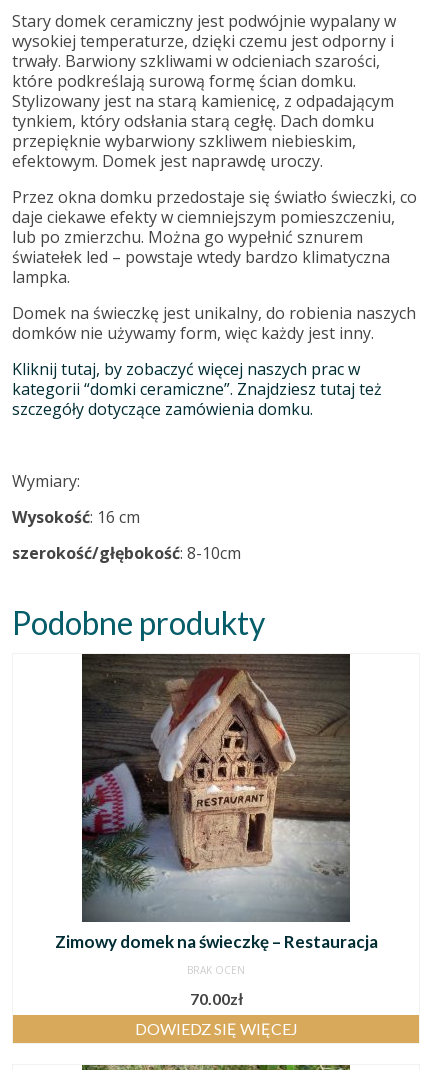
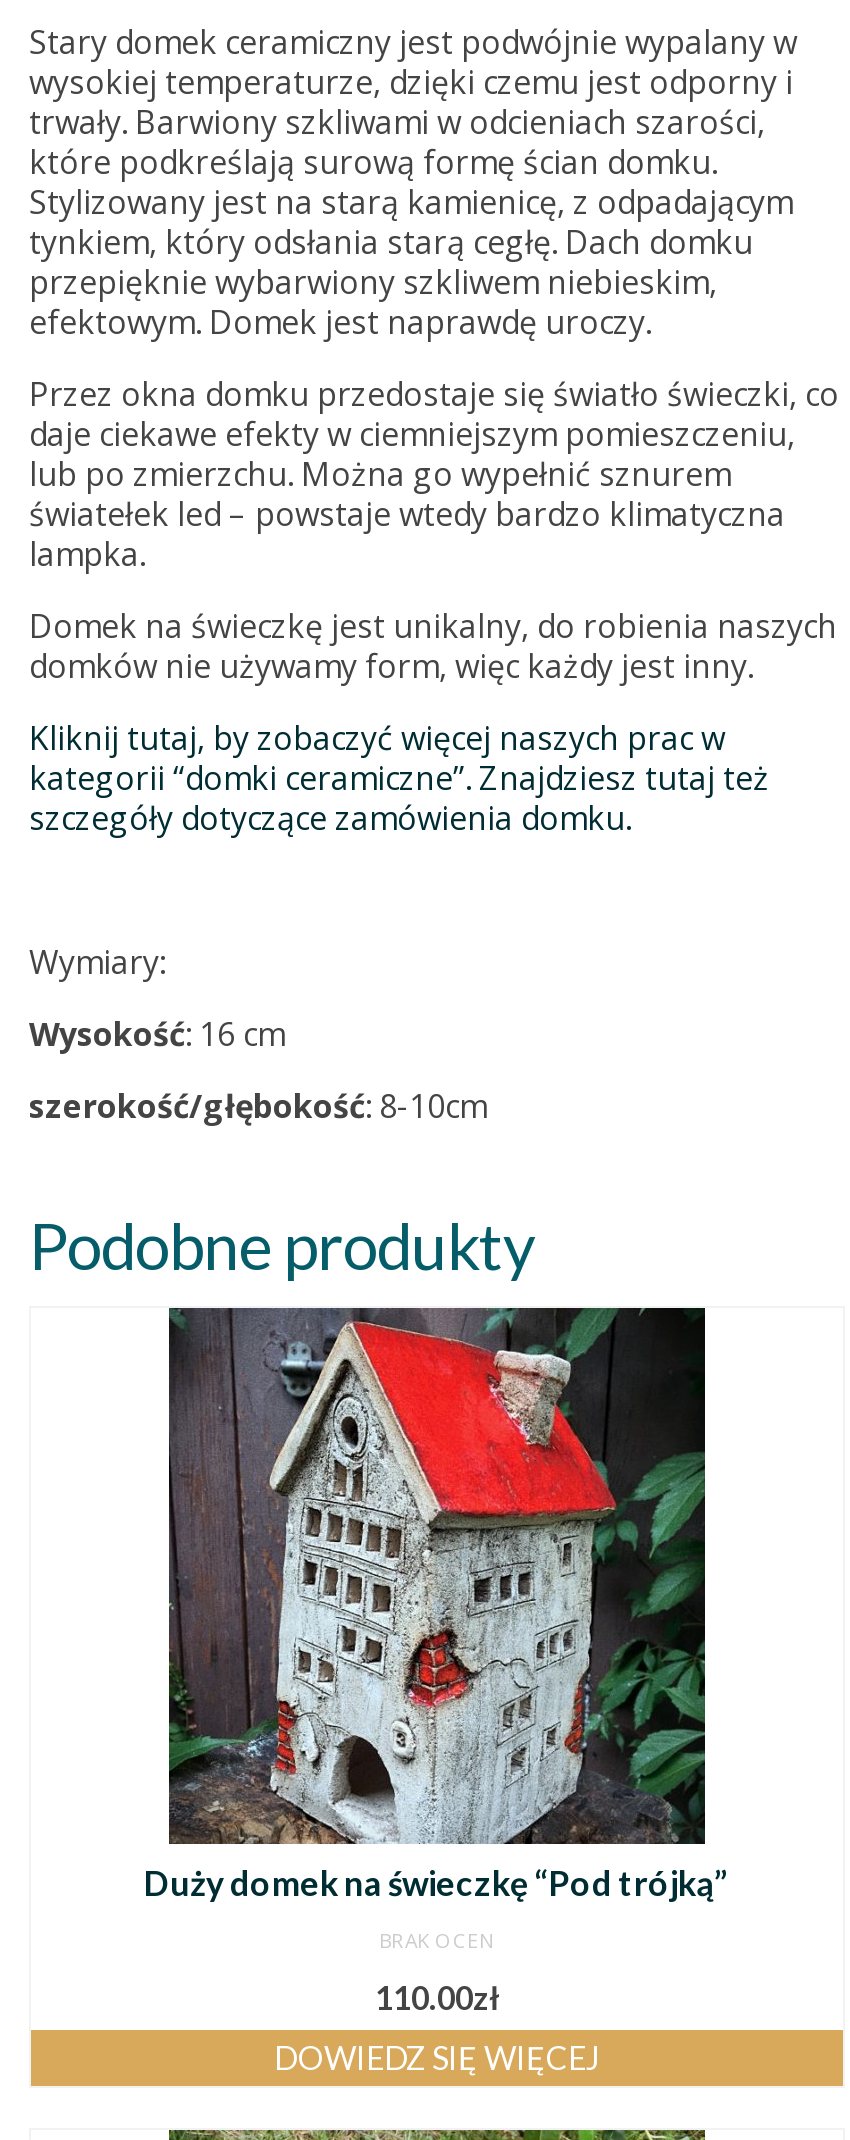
- [image]
- Zimowy domek na świeczkę – Restauracja
+ [image]
+ Duży domek na świeczkę “Pod trójką”

- 70.00zł
+ 110.00zł
